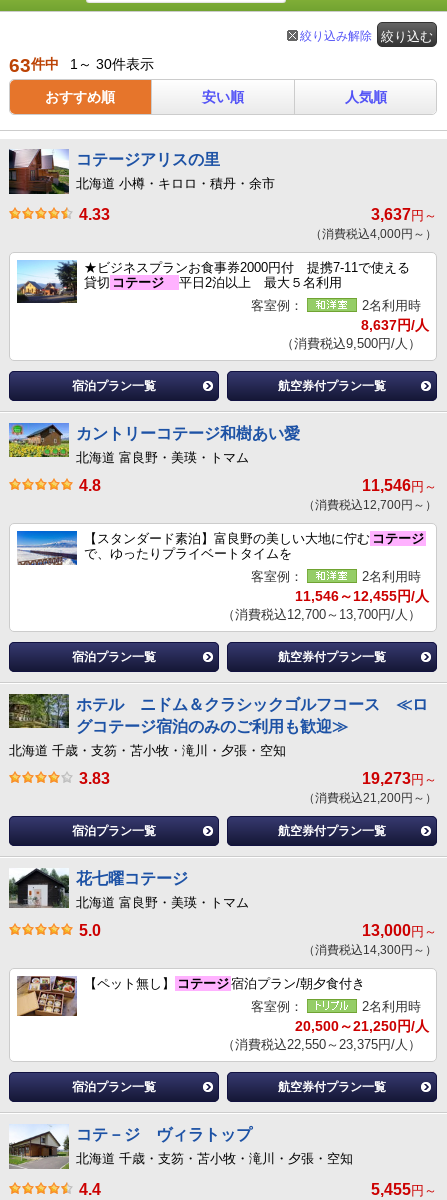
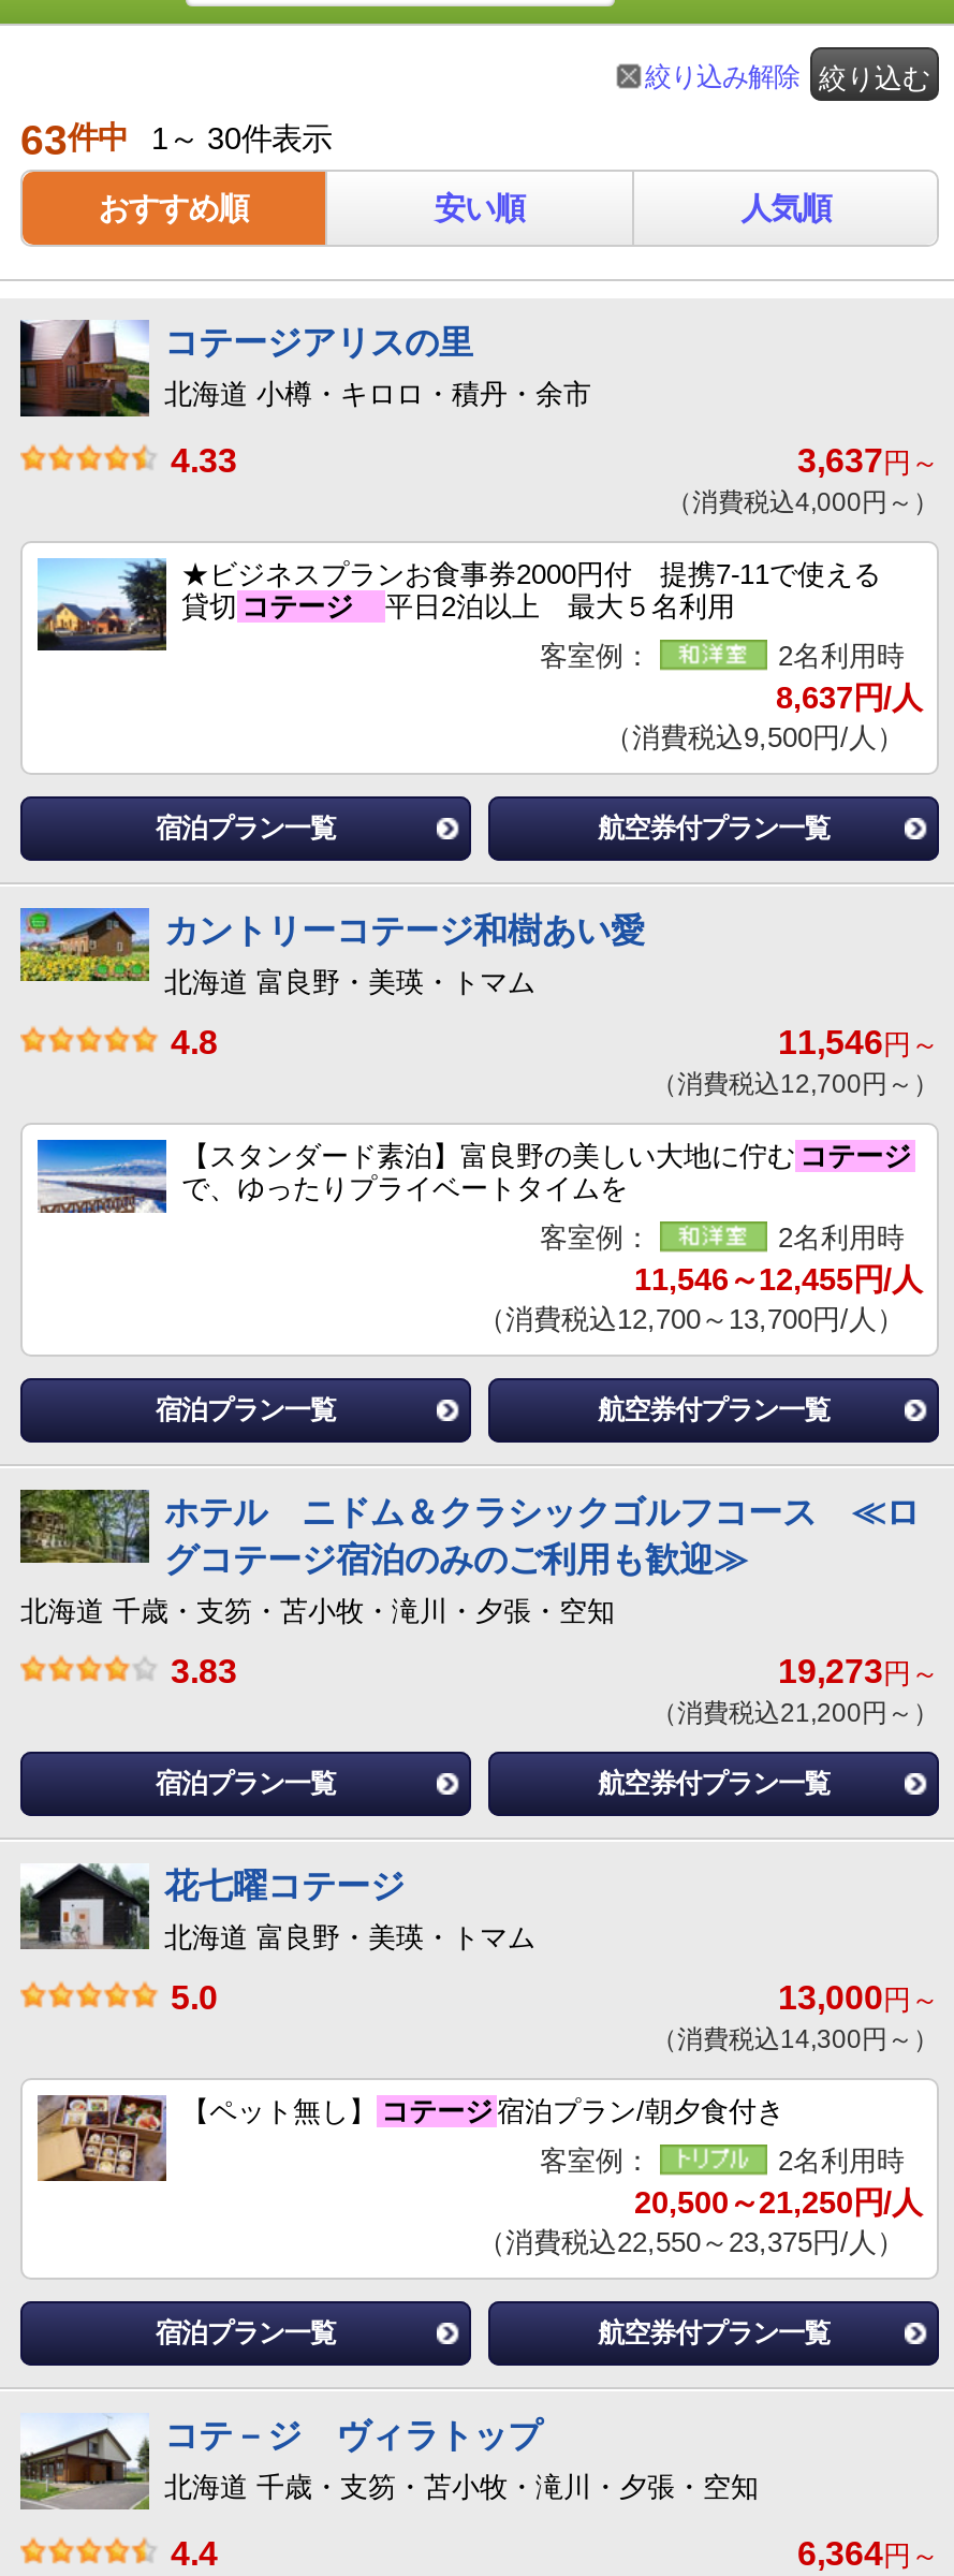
- 5,455円～
+ 6,364円～
